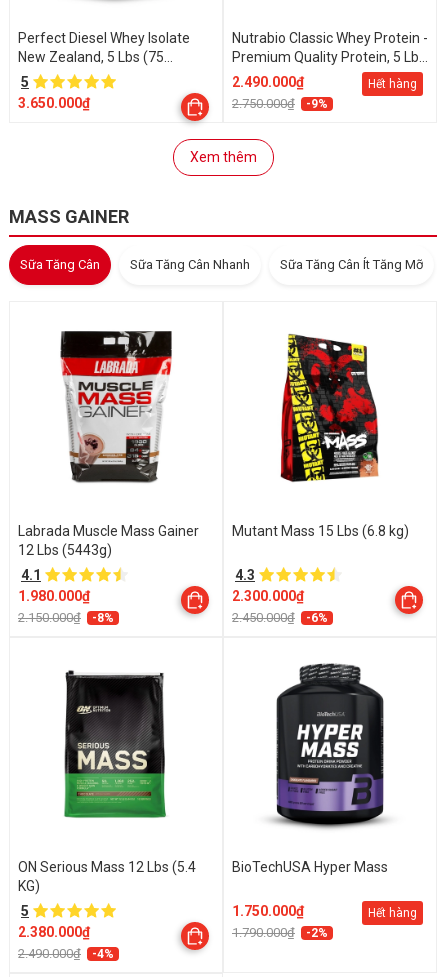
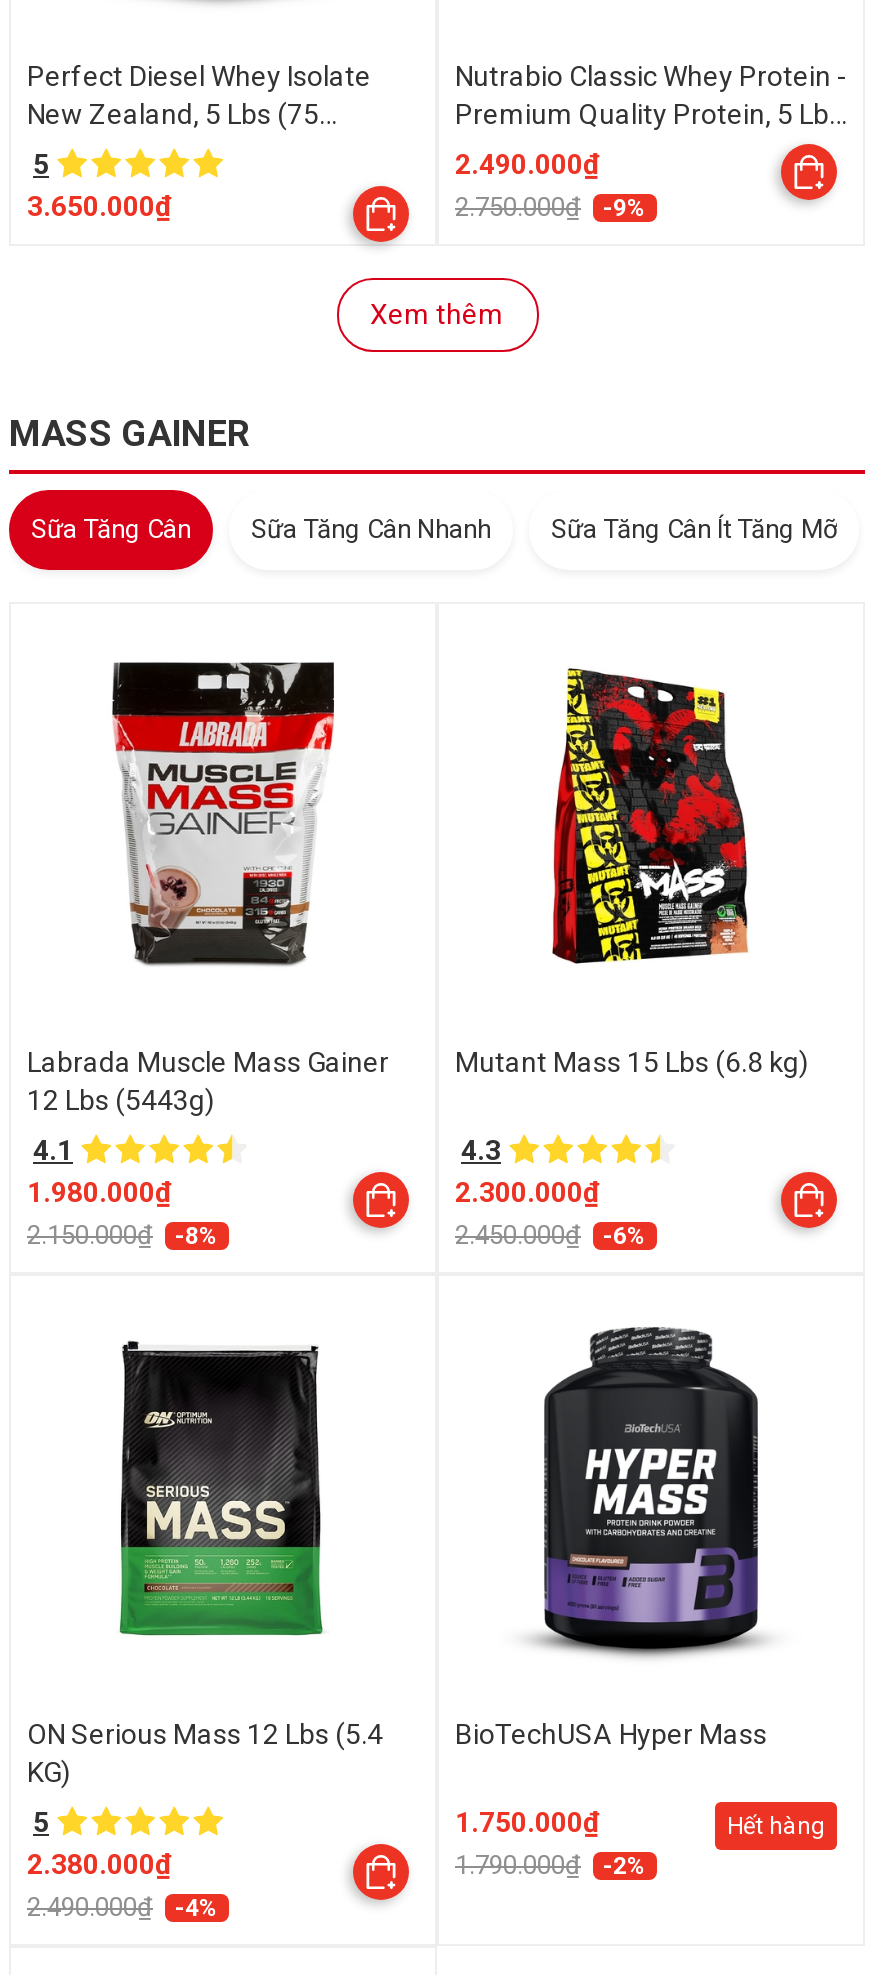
- Hết hàng
